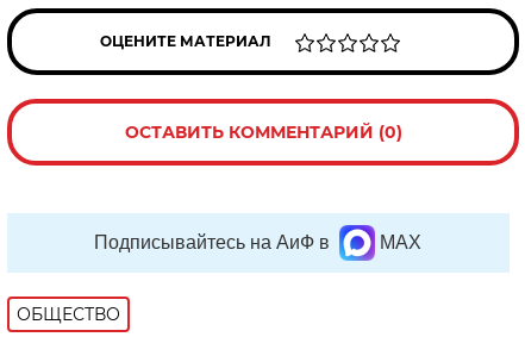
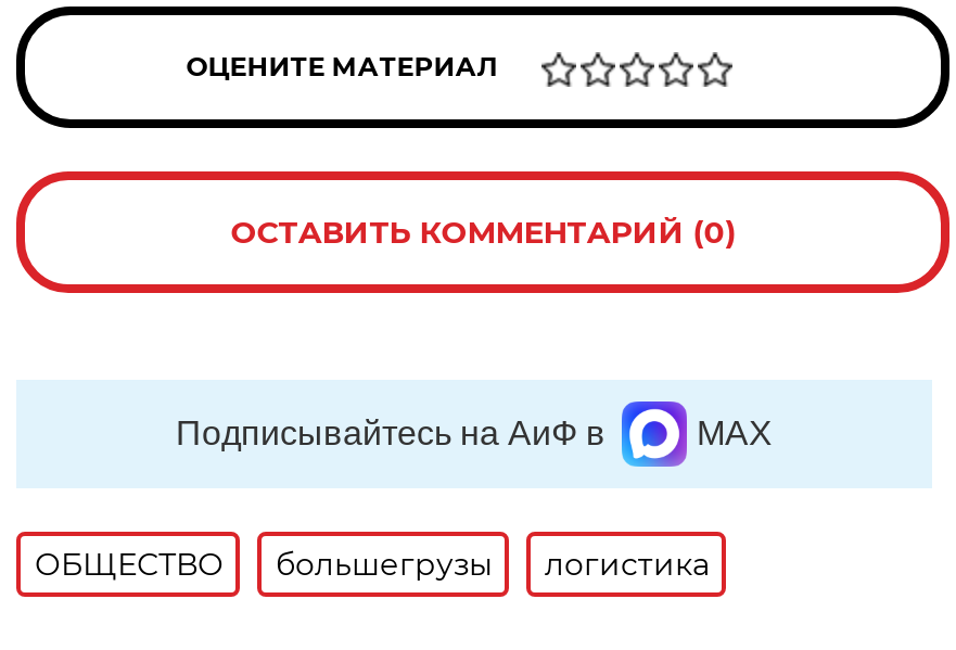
+ большегрузы
+ логистика
